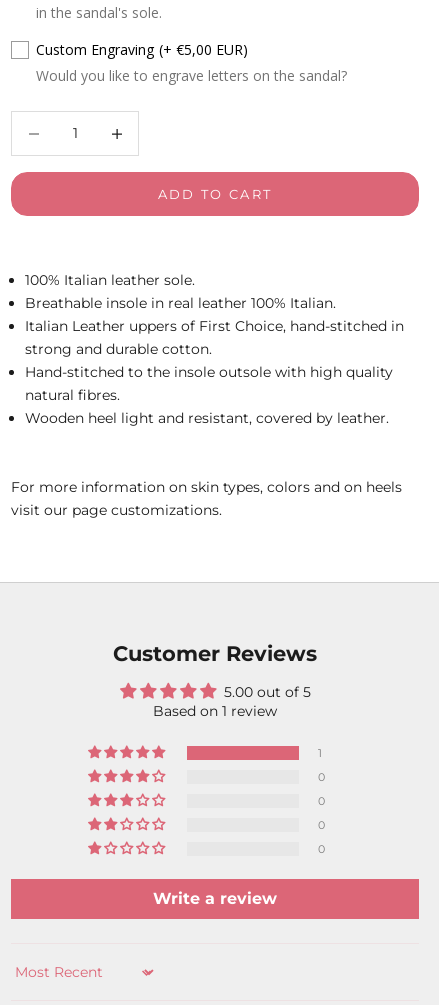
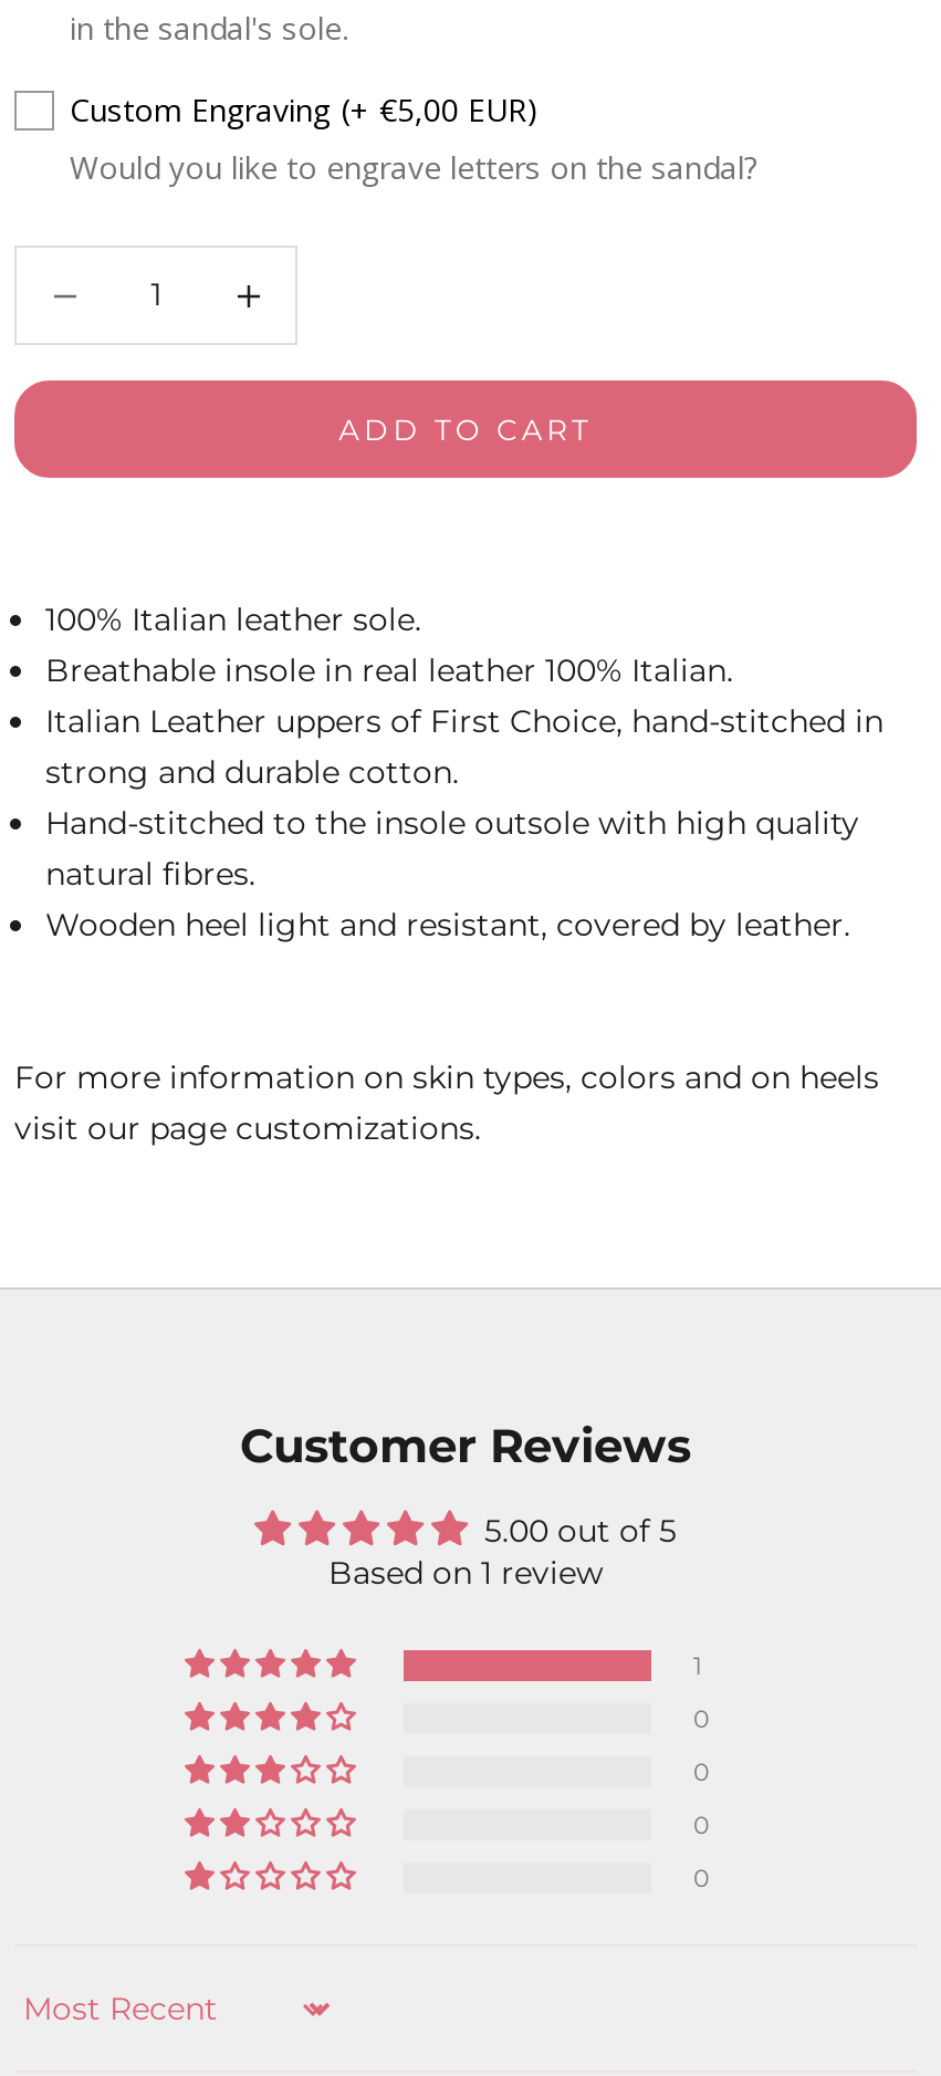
- Write a review
